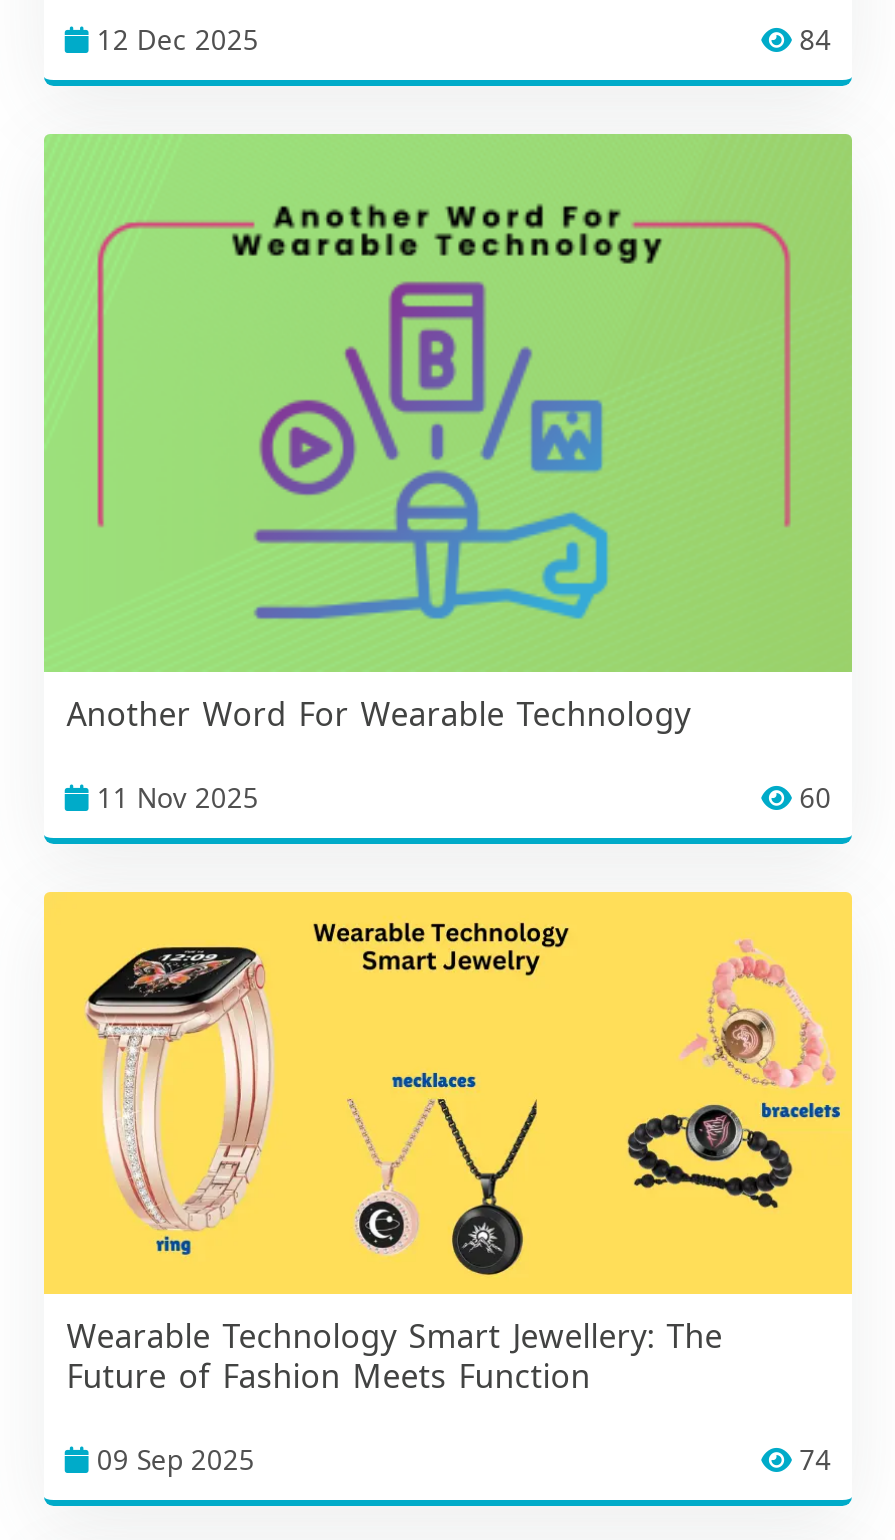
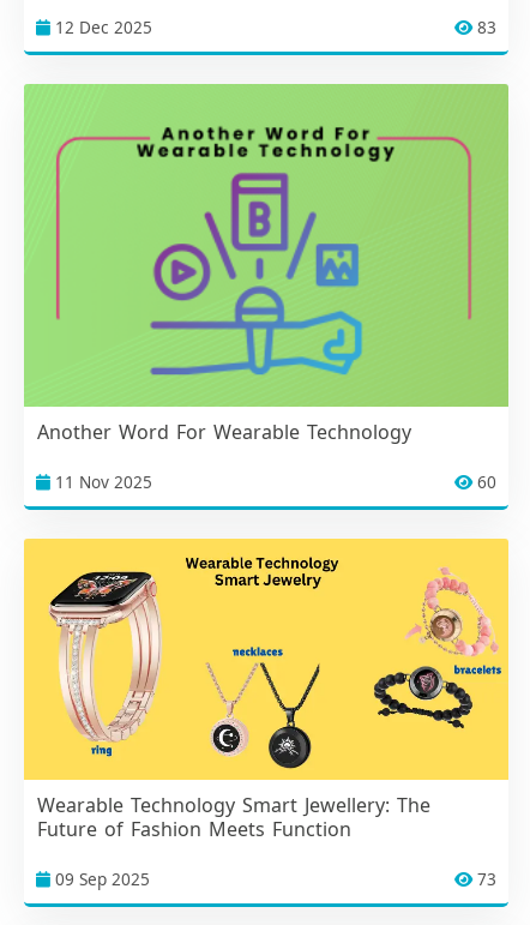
- 84
+ 83

- 74
+ 73
